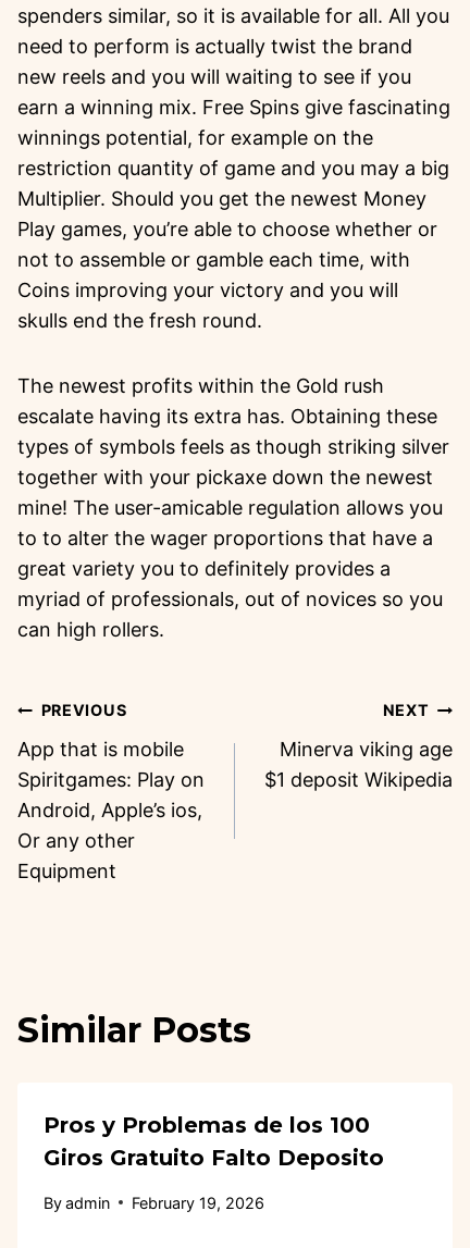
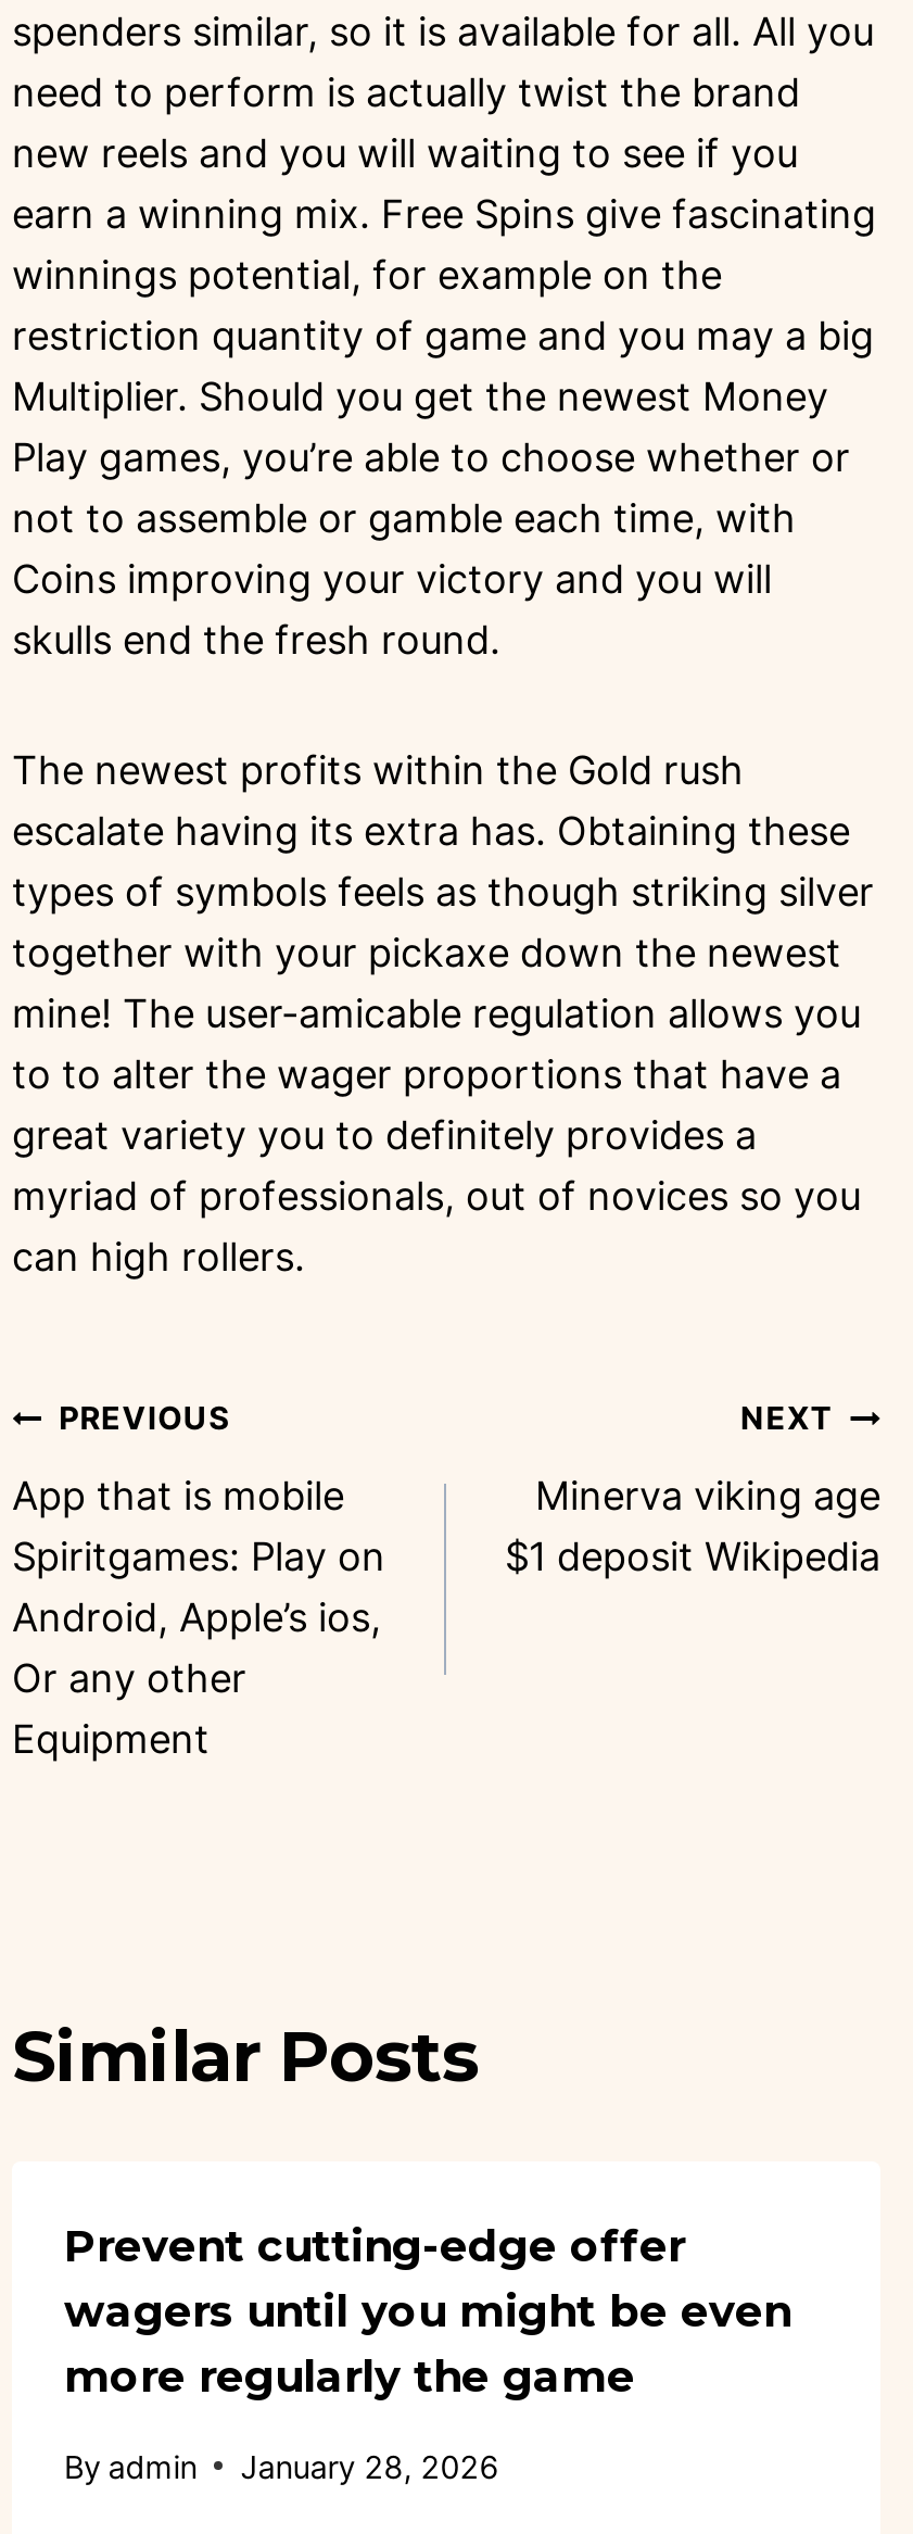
- Pros y Problemas de los 100
- Giros Gratuito Falto Deposito
+ Prevent cutting-edge offer
+ wagers until you might be even
+ more regularly the game

- By admin February 19, 2026
+ By admin January 28, 2026
